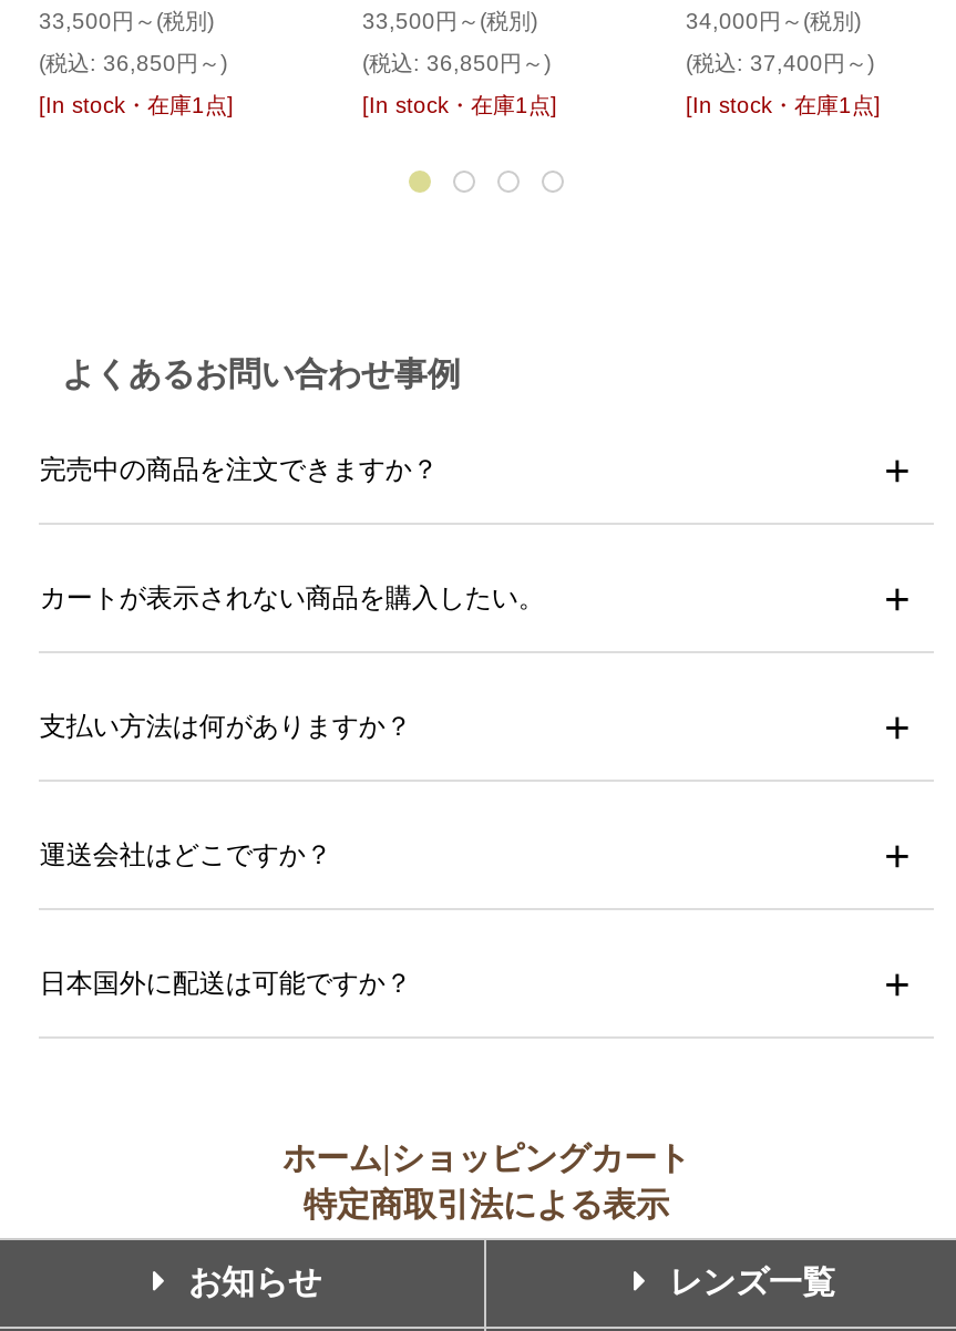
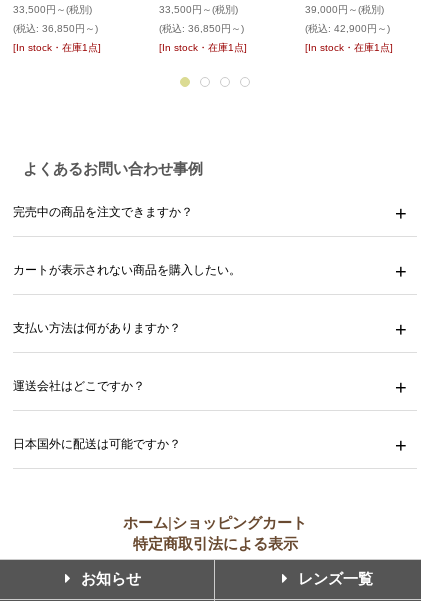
- 34,000円～(税別)
+ 39,000円～(税別)

- (税込: 37,400円～)
+ (税込: 42,900円～)
